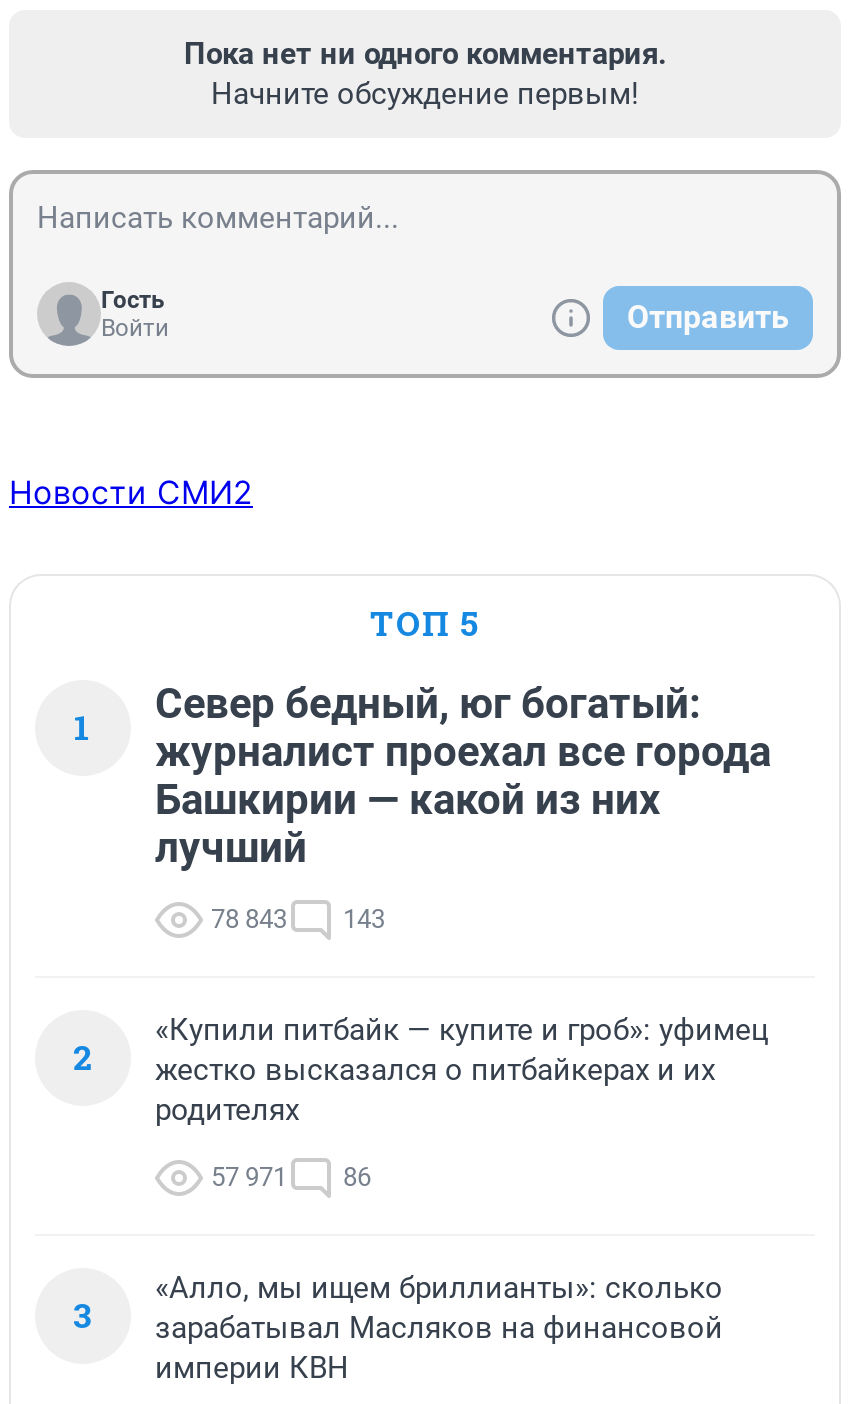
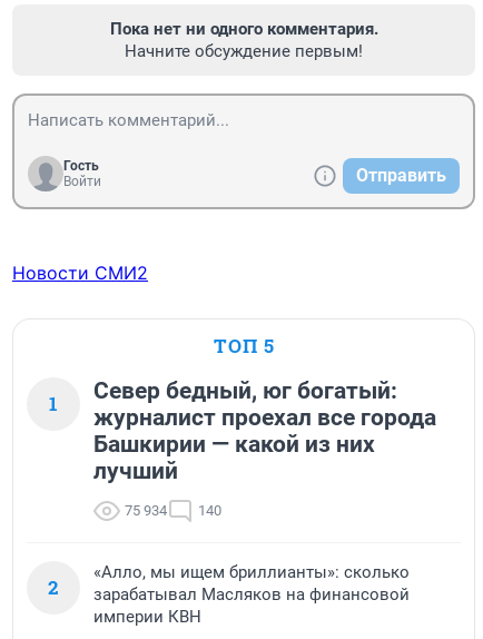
- 78 843
+ 75 934

- 143
+ 140

- «Купили питбайк — купите и гроб»: уфимец
- жестко высказался о питбайкерах и их
- родителях
- 57 971
- 86
- 3
